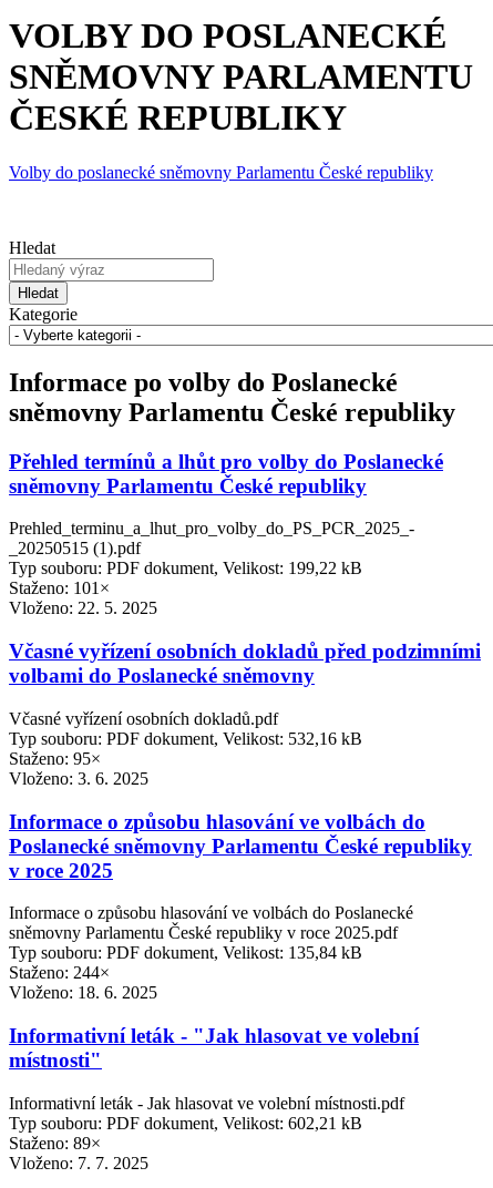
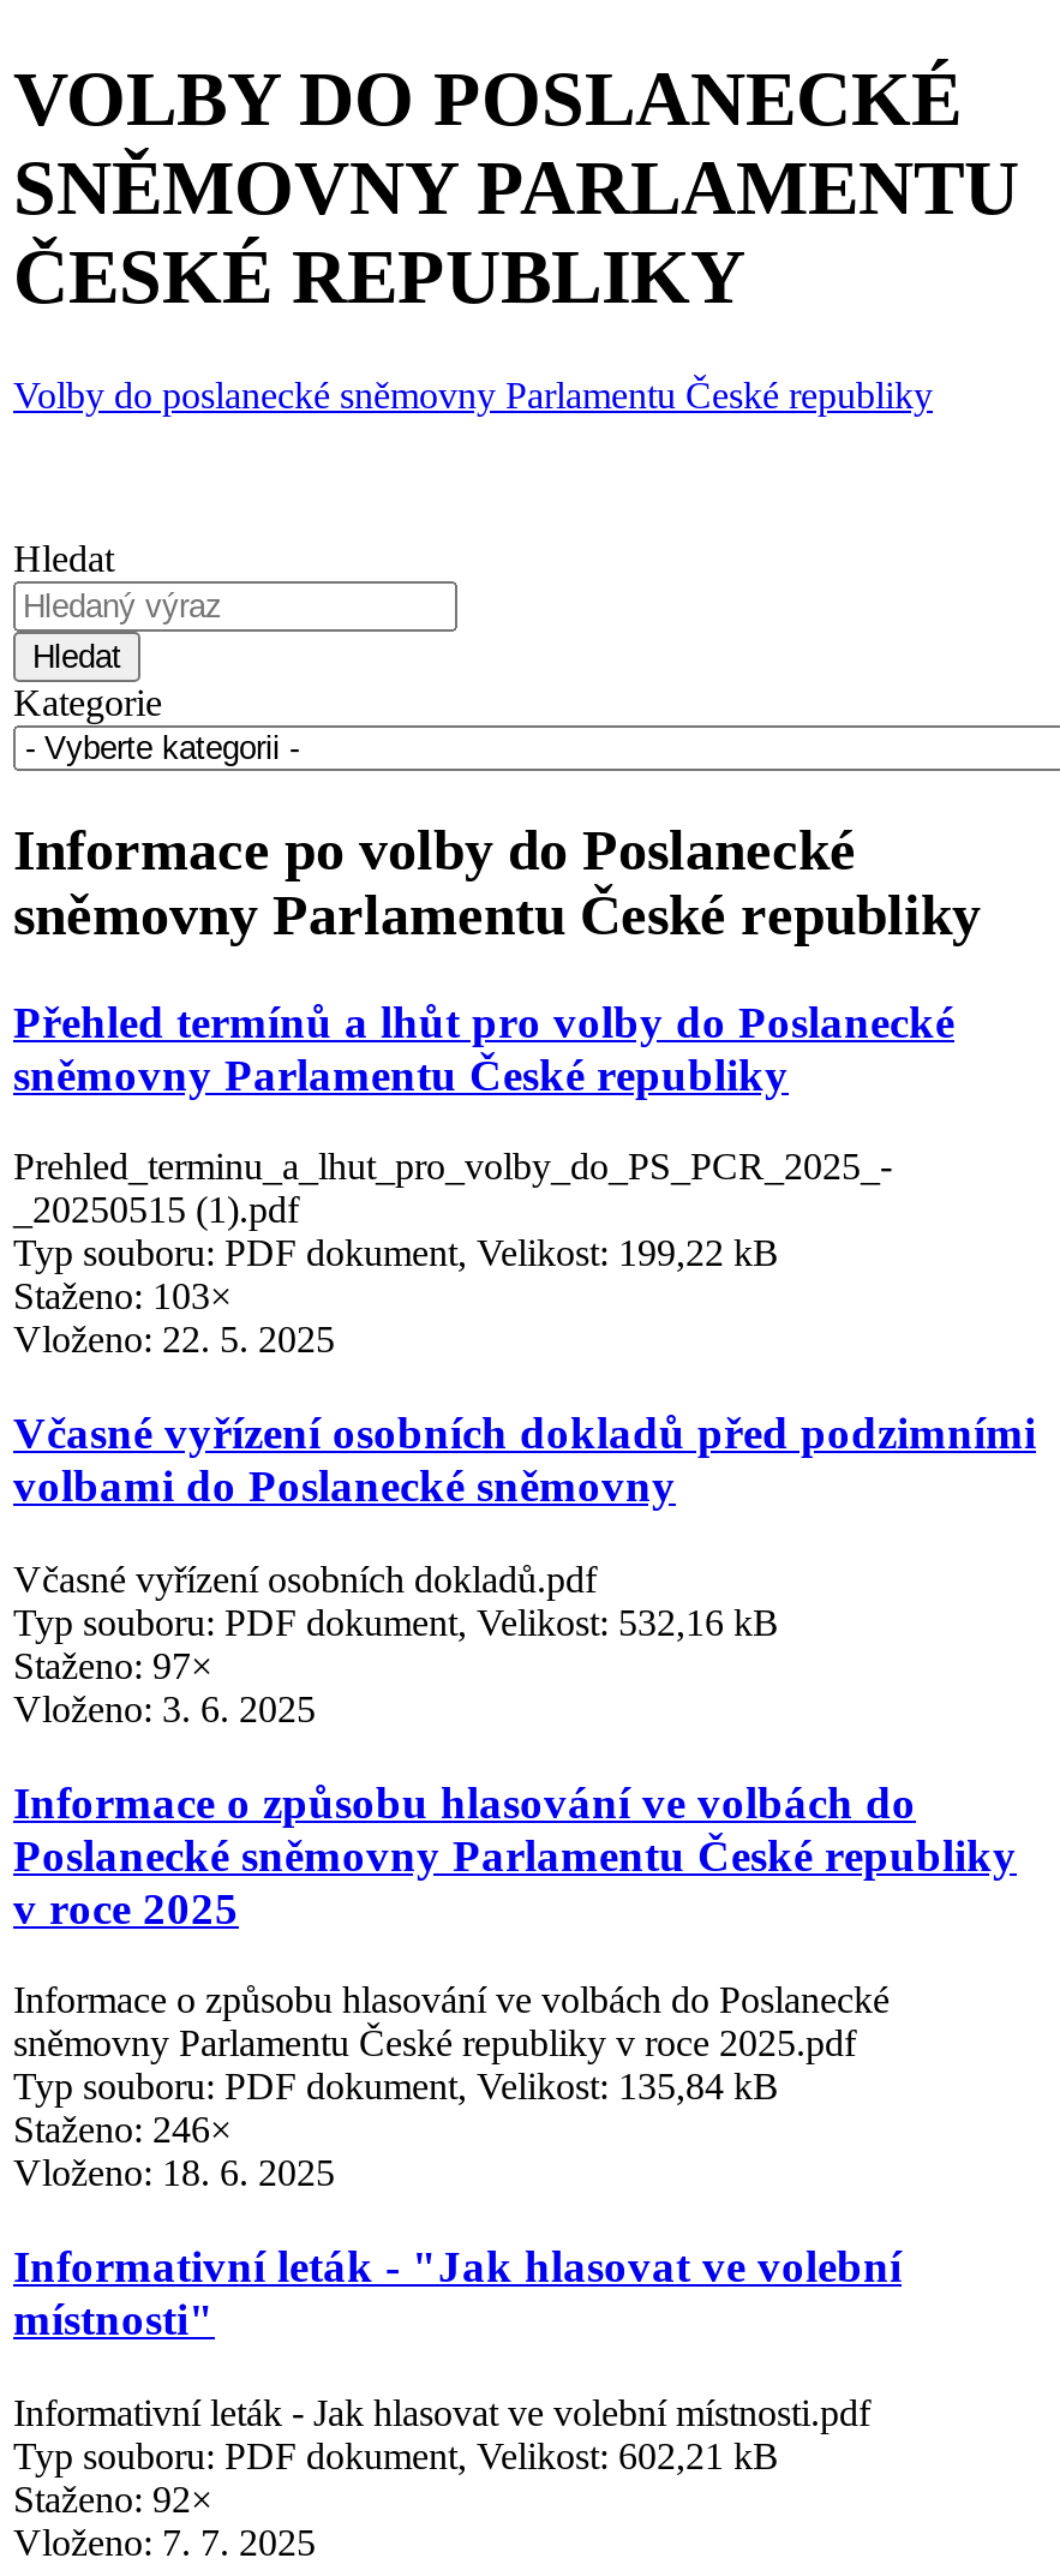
- Staženo: 101×
+ Staženo: 103×

- Staženo: 95×
+ Staženo: 97×

- Staženo: 244×
+ Staženo: 246×

- Staženo: 89×
+ Staženo: 92×
